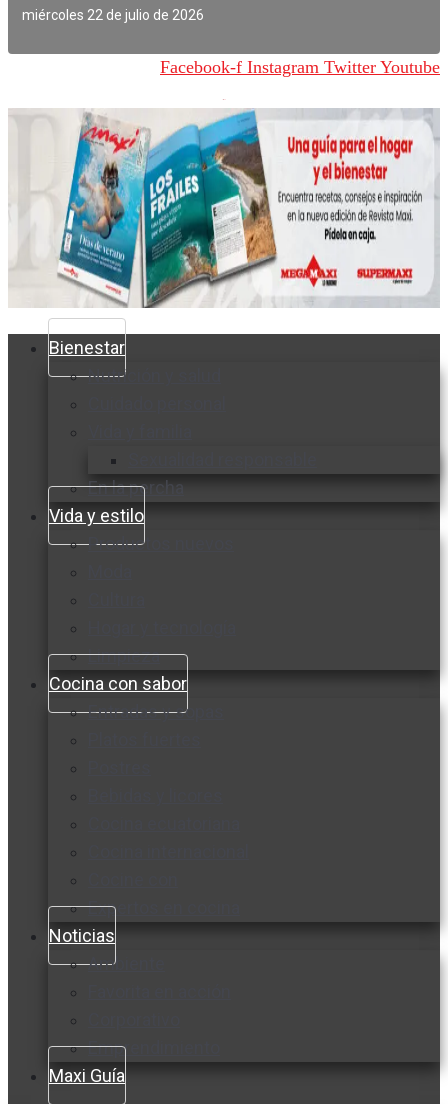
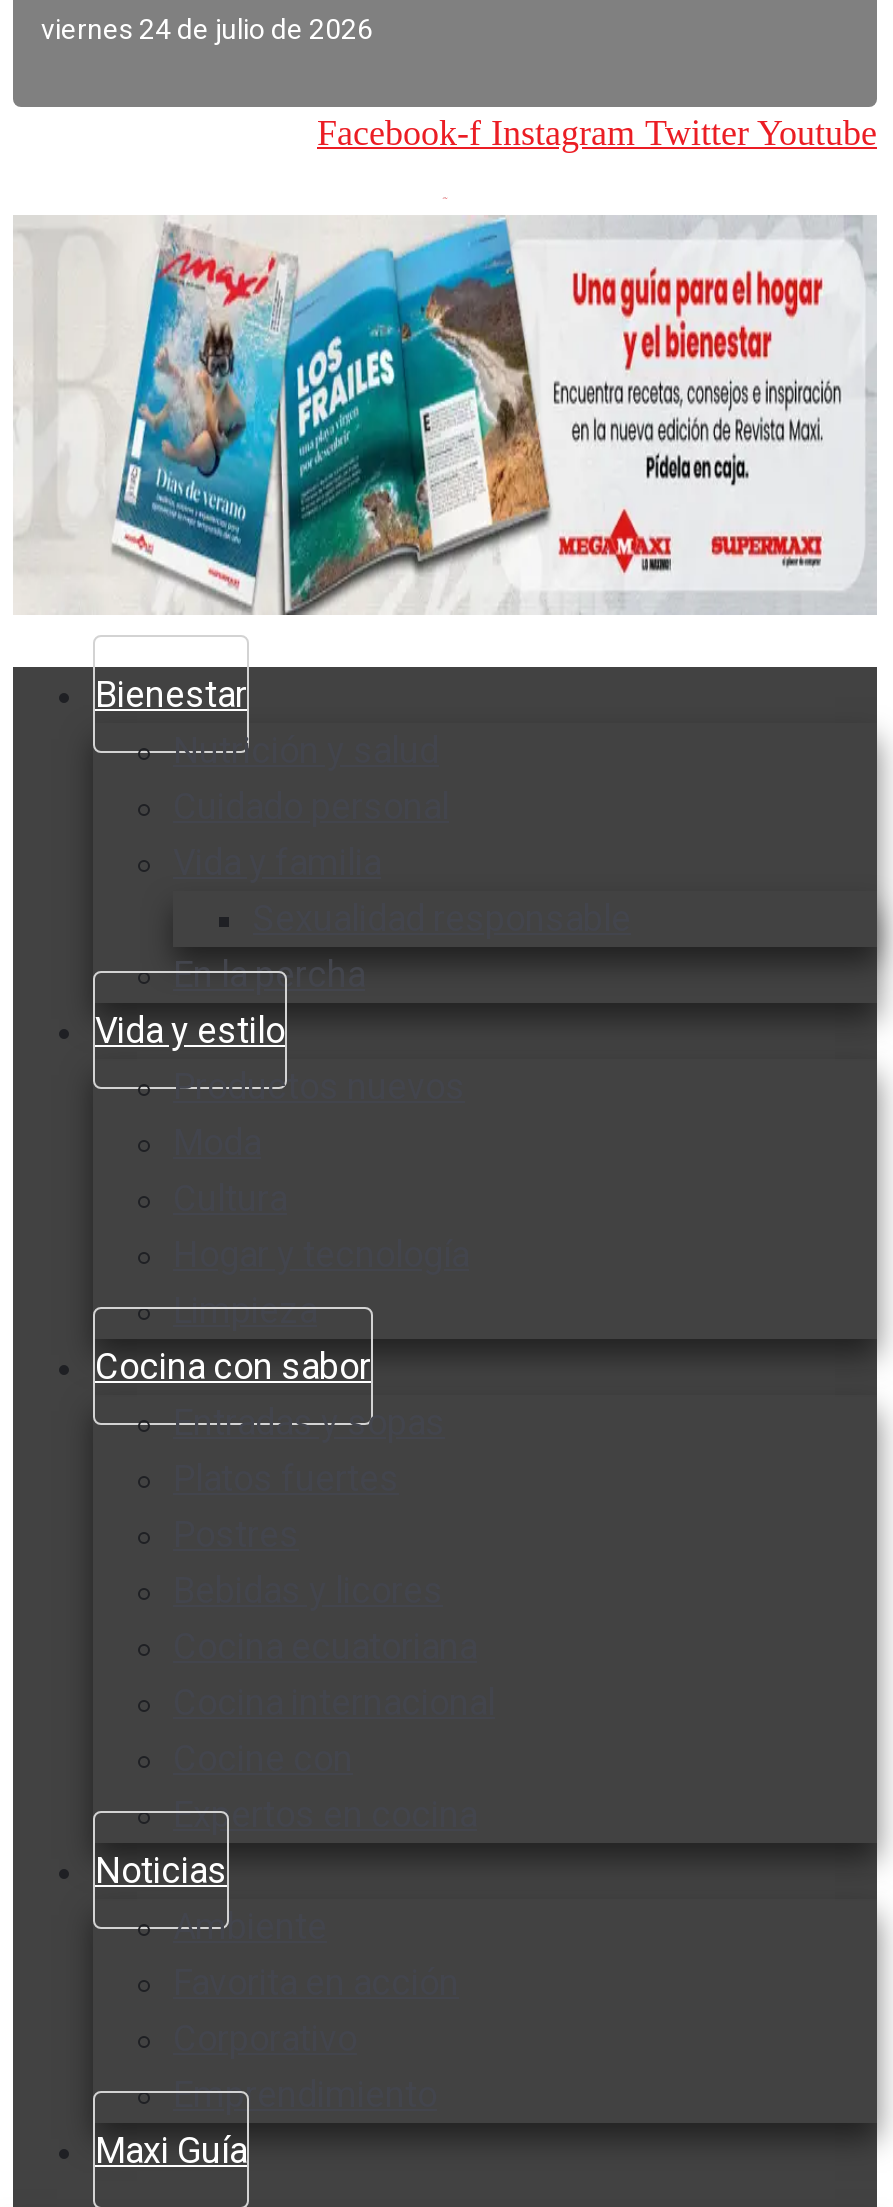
- miércoles 22 de julio de 2026
+ viernes 24 de julio de 2026
